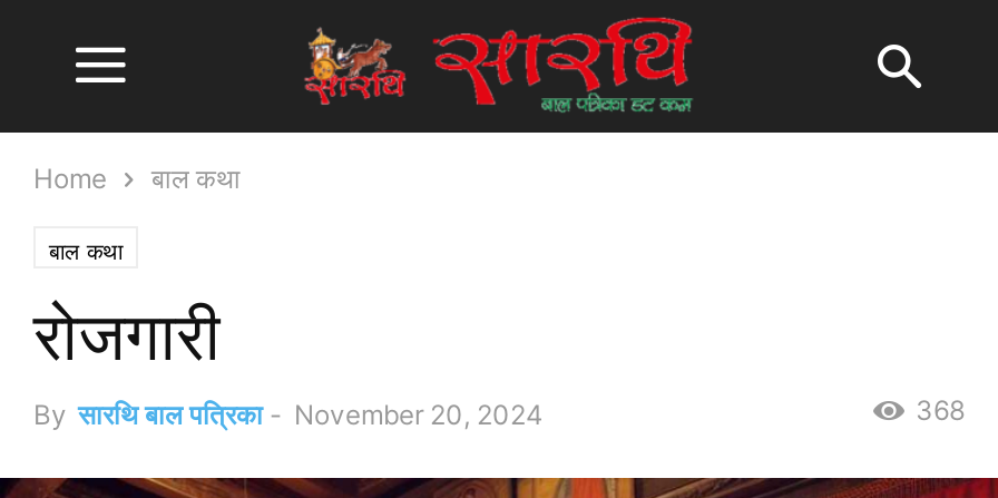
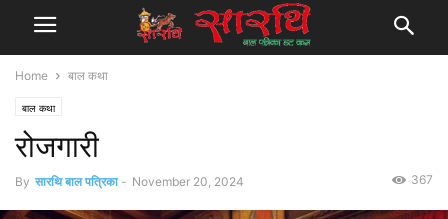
- 368
+ 367
